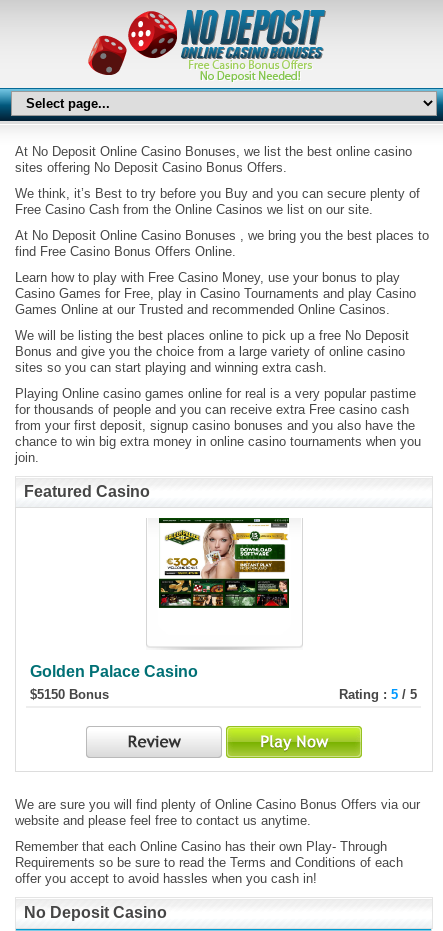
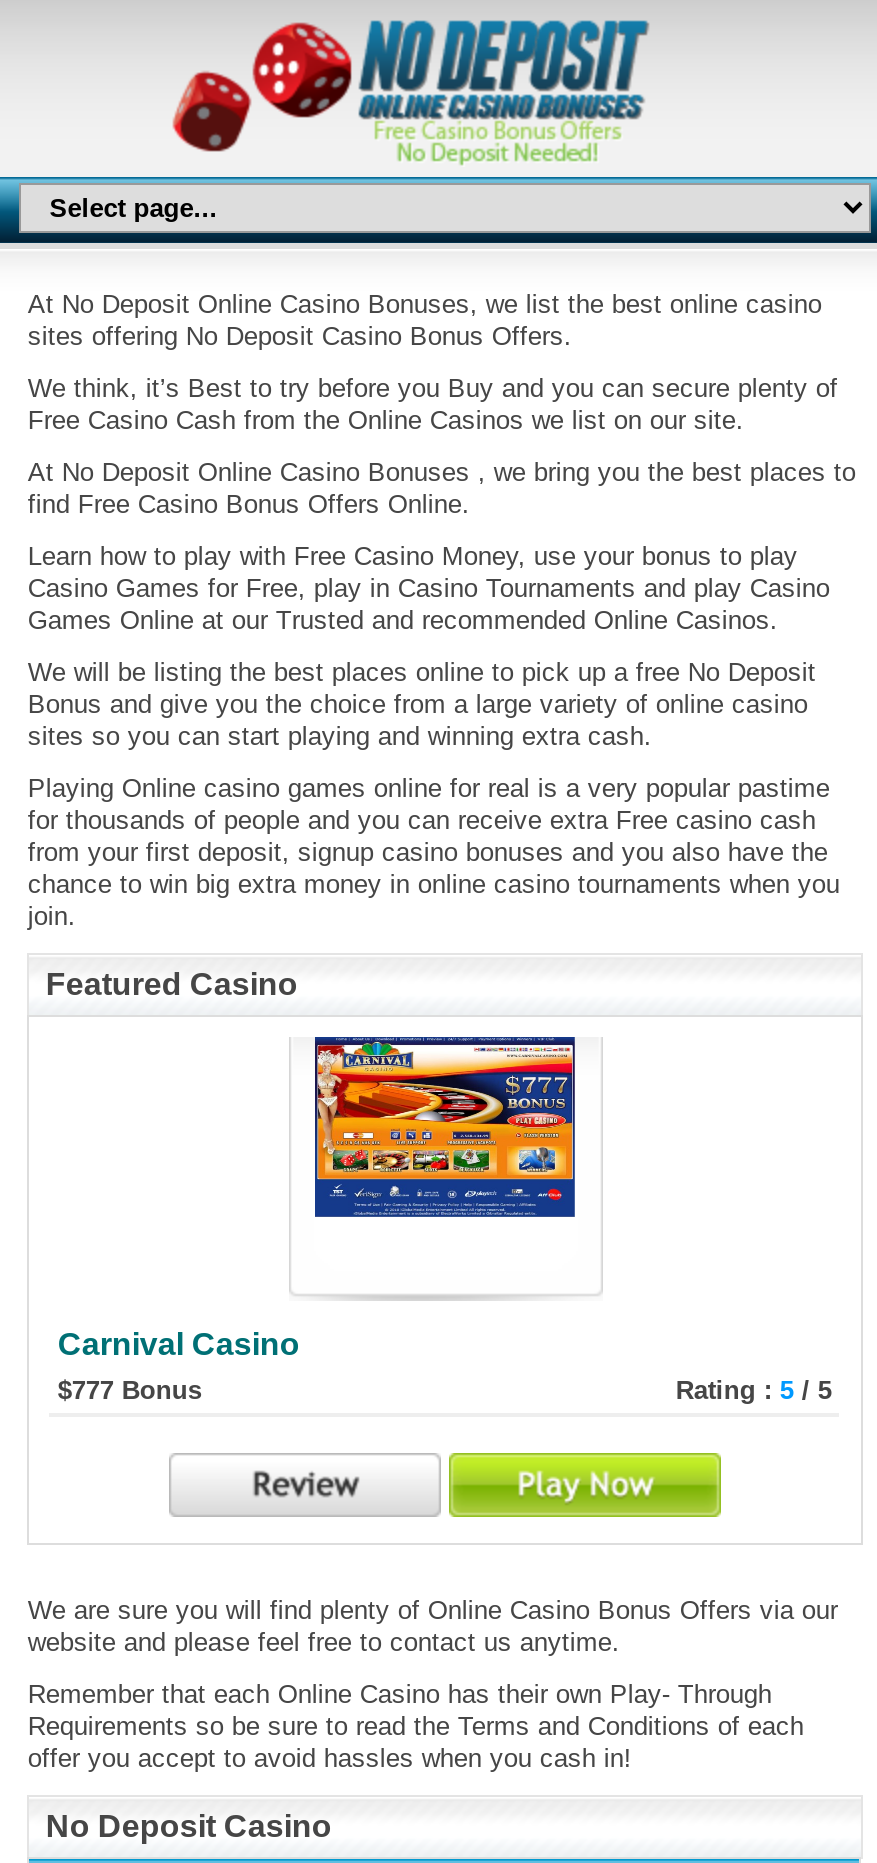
- [image]
+ [image]

- Golden Palace Casino
- $5150 Bonus
+ Carnival Casino
+ $777 Bonus
